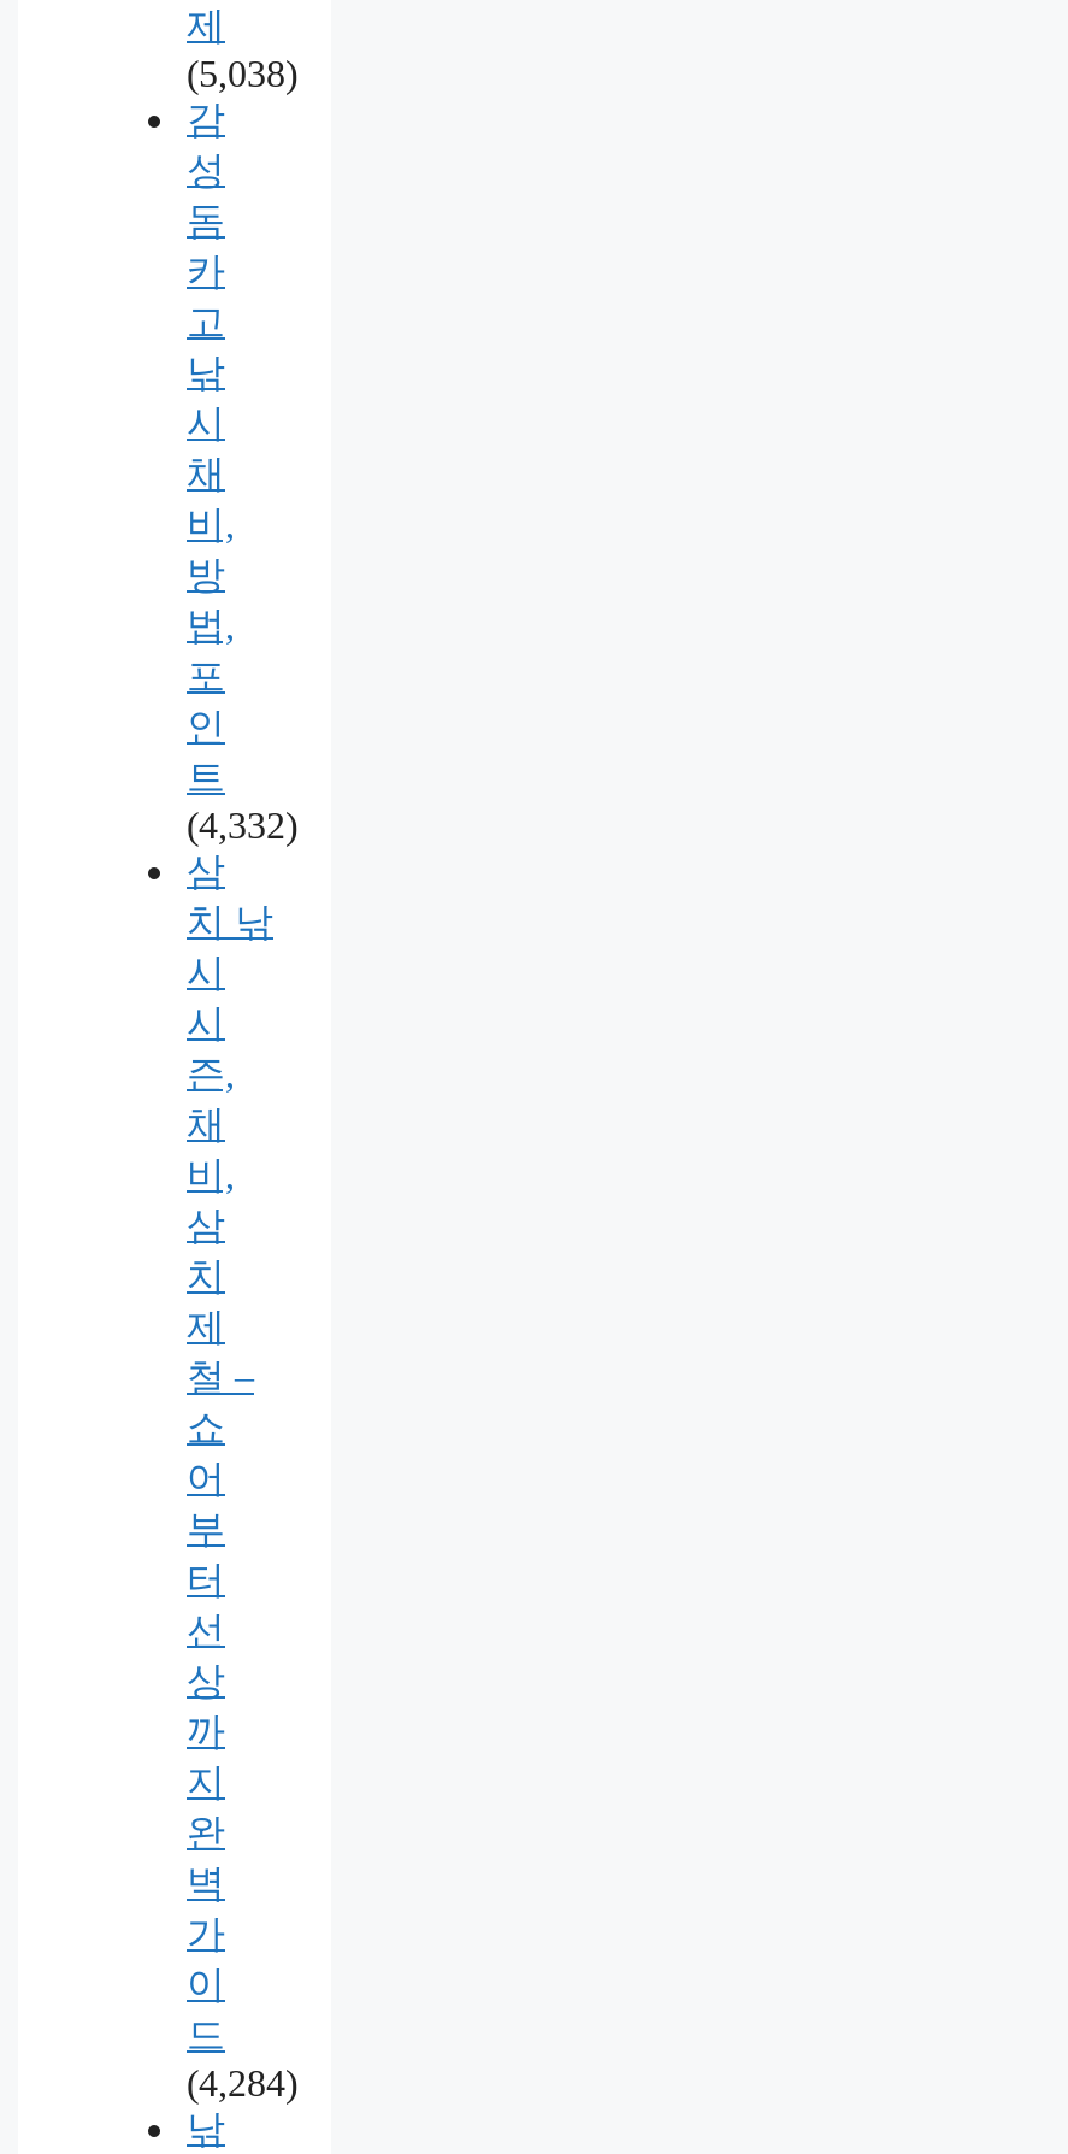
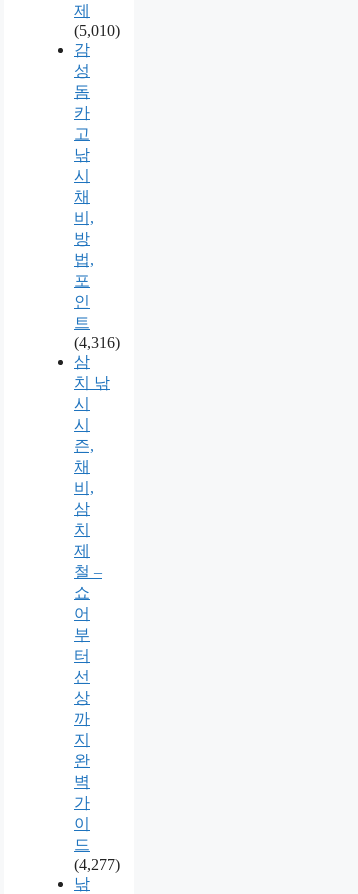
- (5,038)
+ (5,010)

- (4,332)
+ (4,316)

- (4,284)
+ (4,277)
